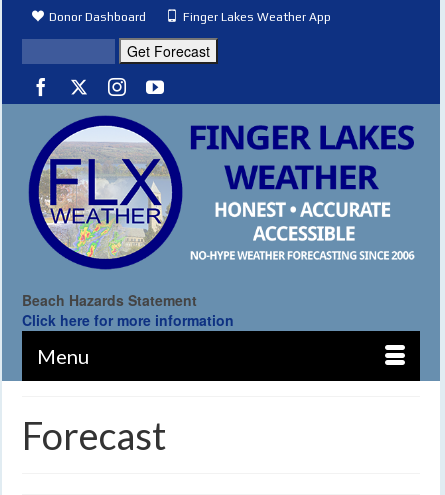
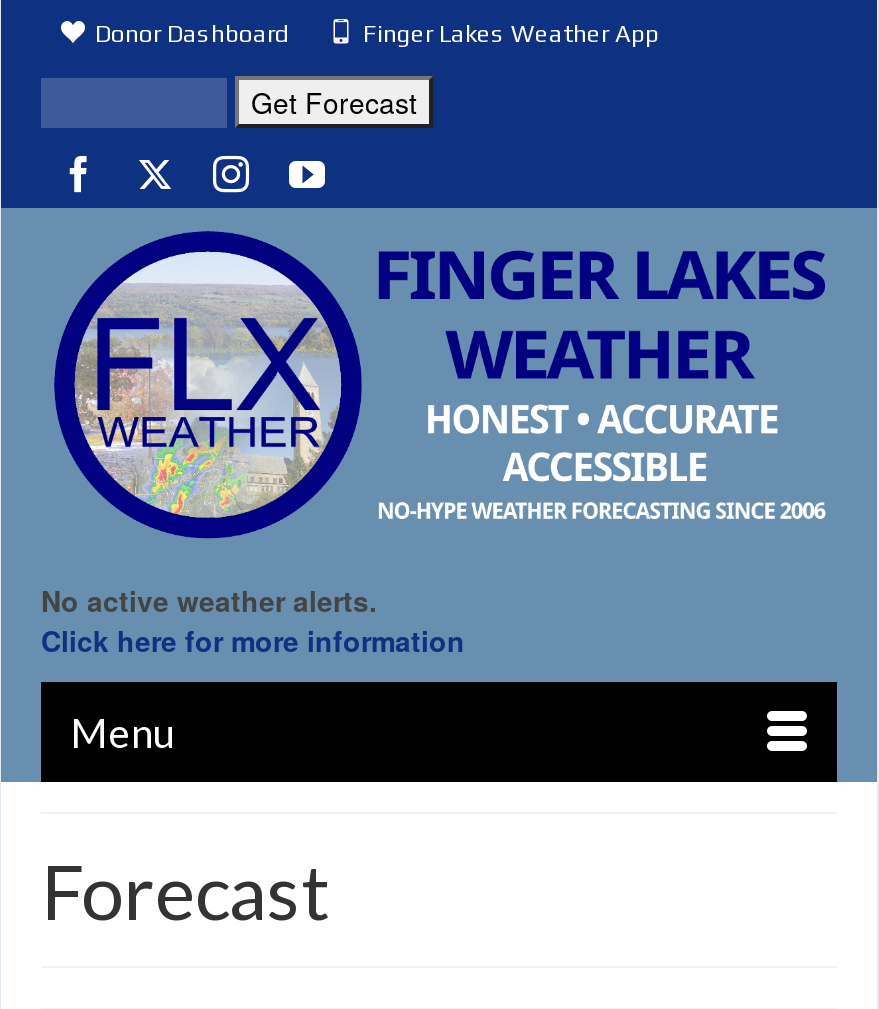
- Beach Hazards Statement
+ No active weather alerts.
